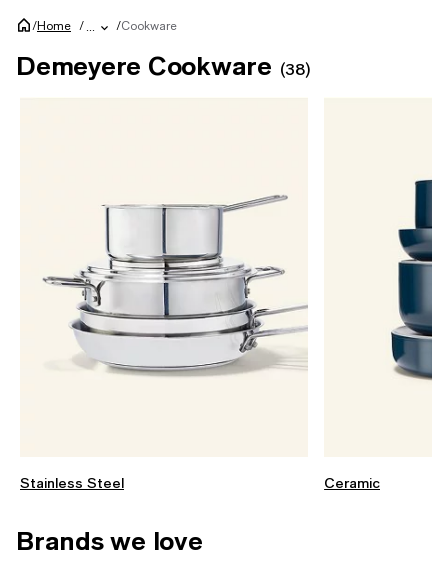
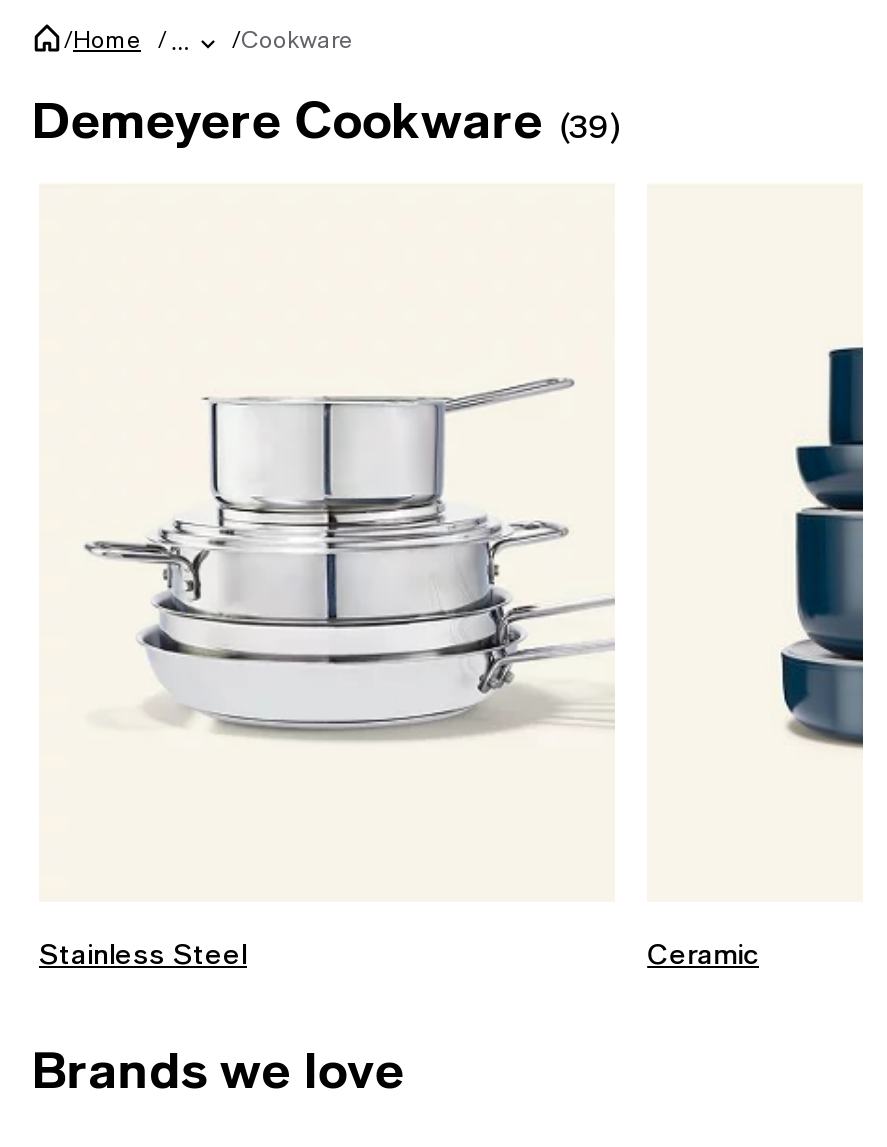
- Demeyere Cookware (38)
+ Demeyere Cookware (39)
